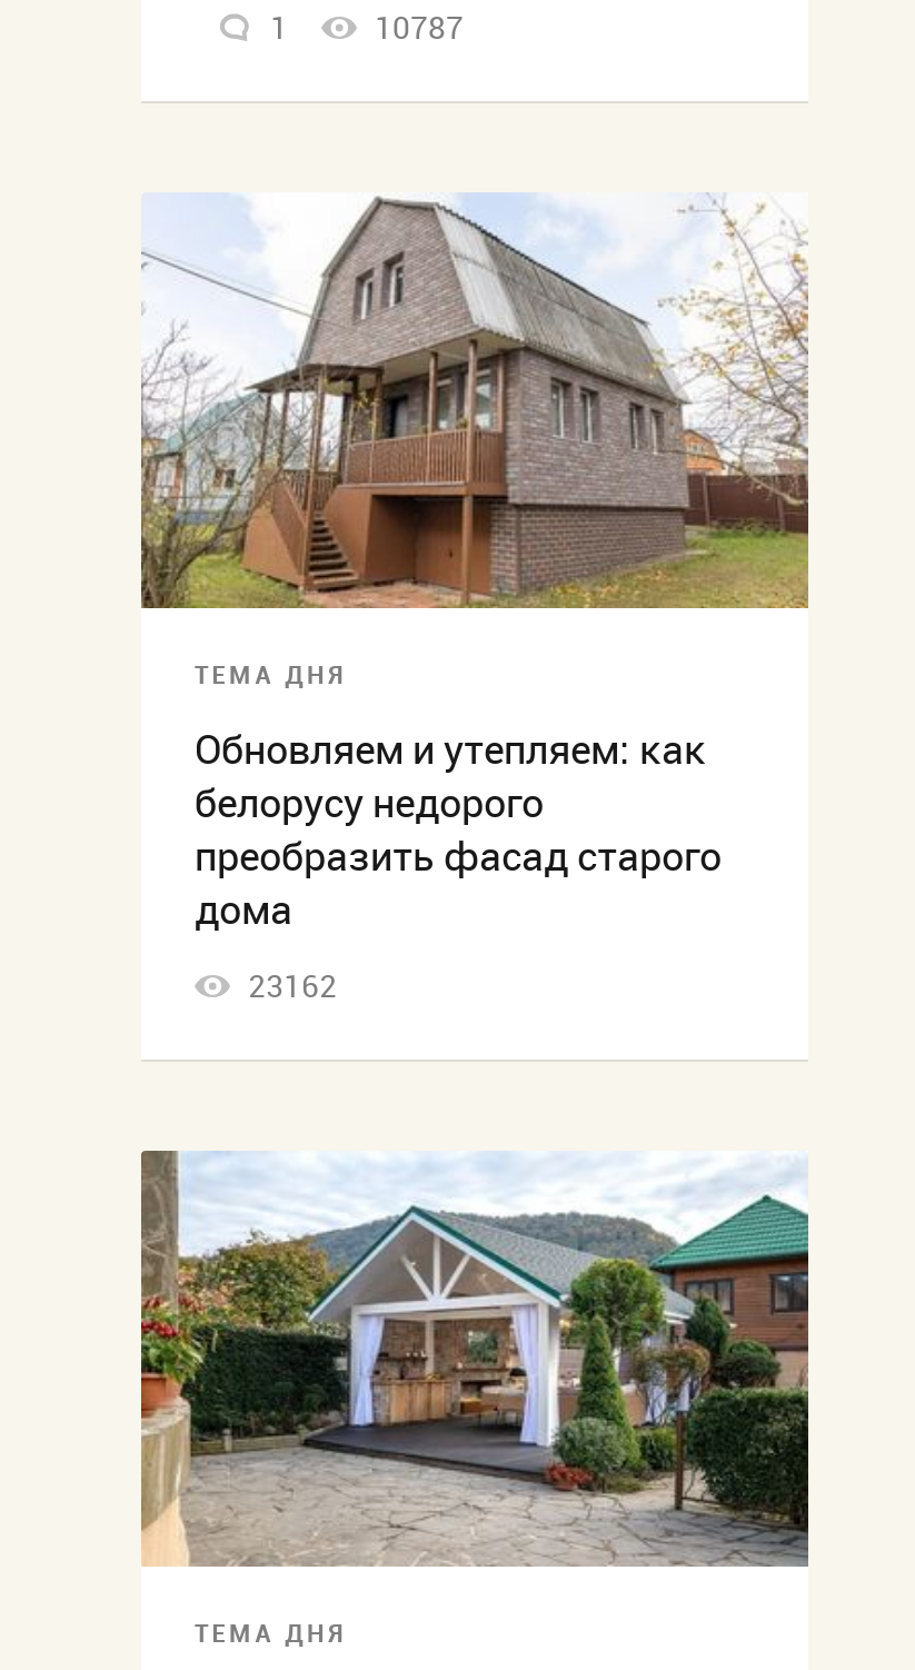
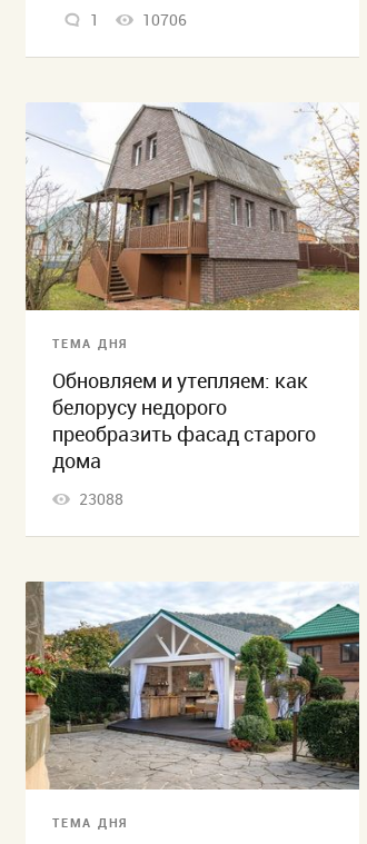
- 10787
+ 10706

- 23162
+ 23088
